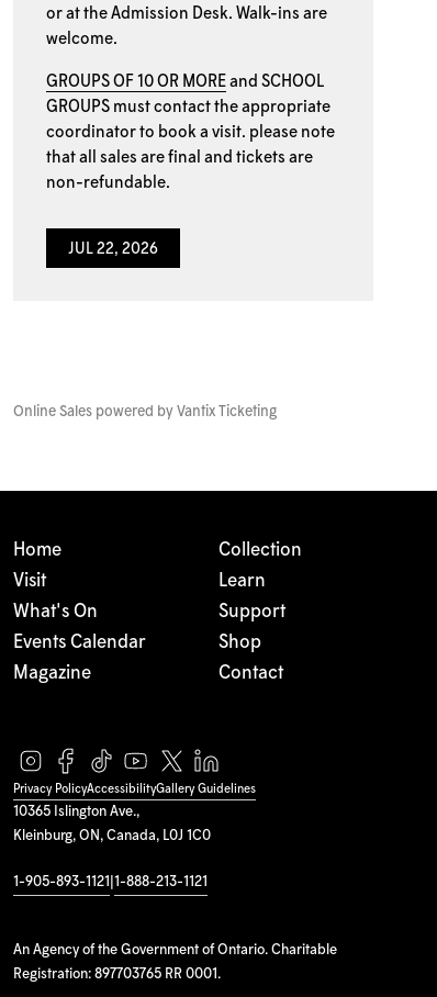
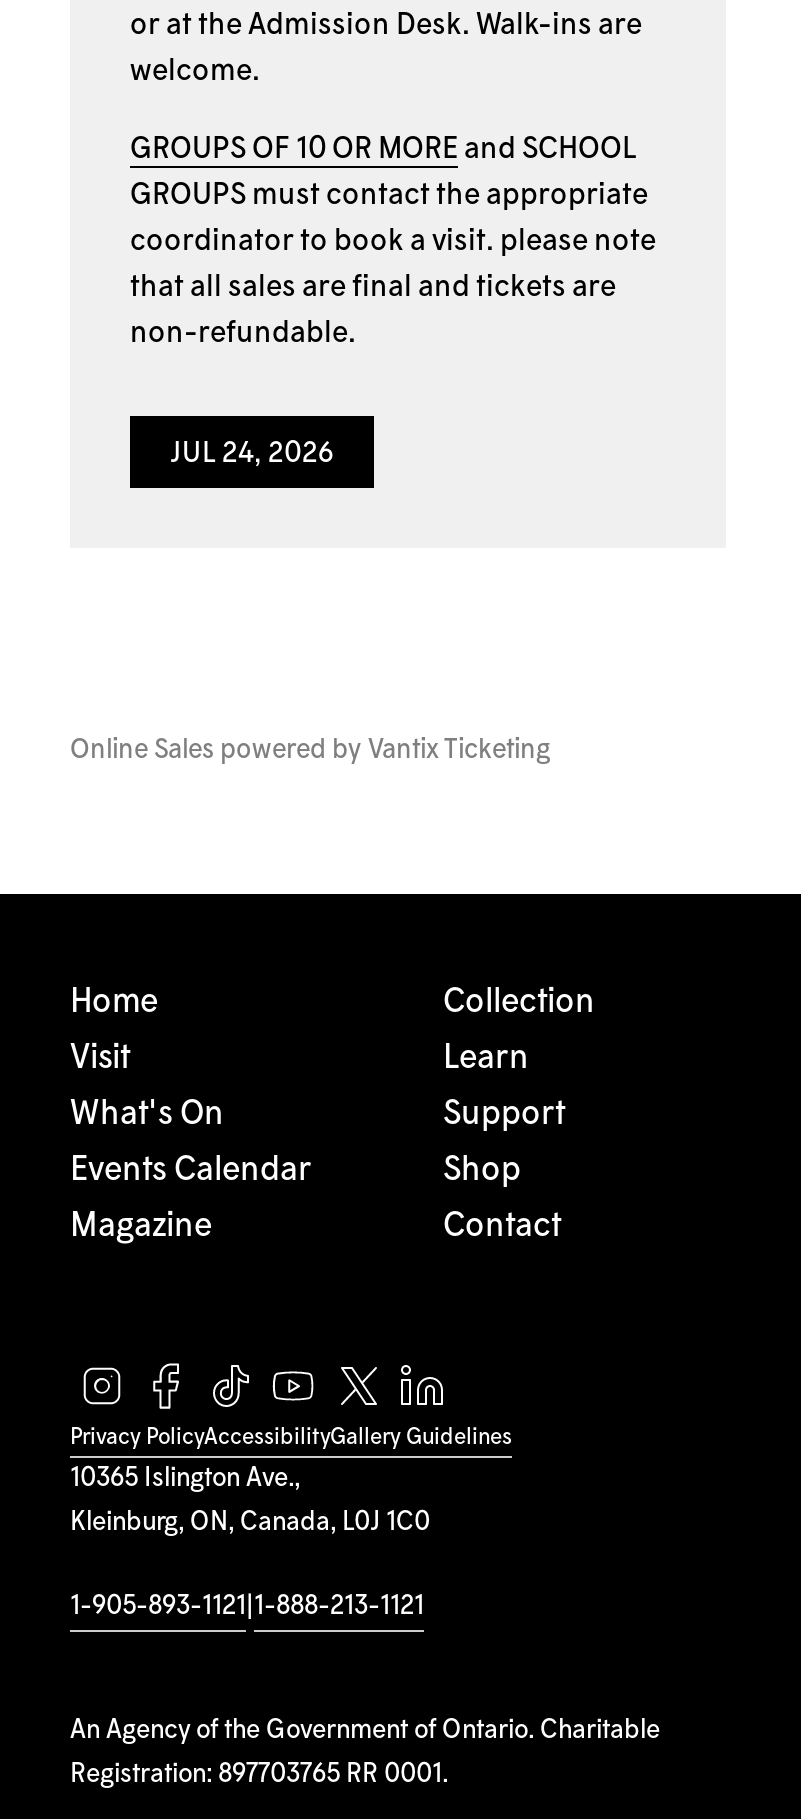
- JUL 22, 2026
+ JUL 24, 2026
